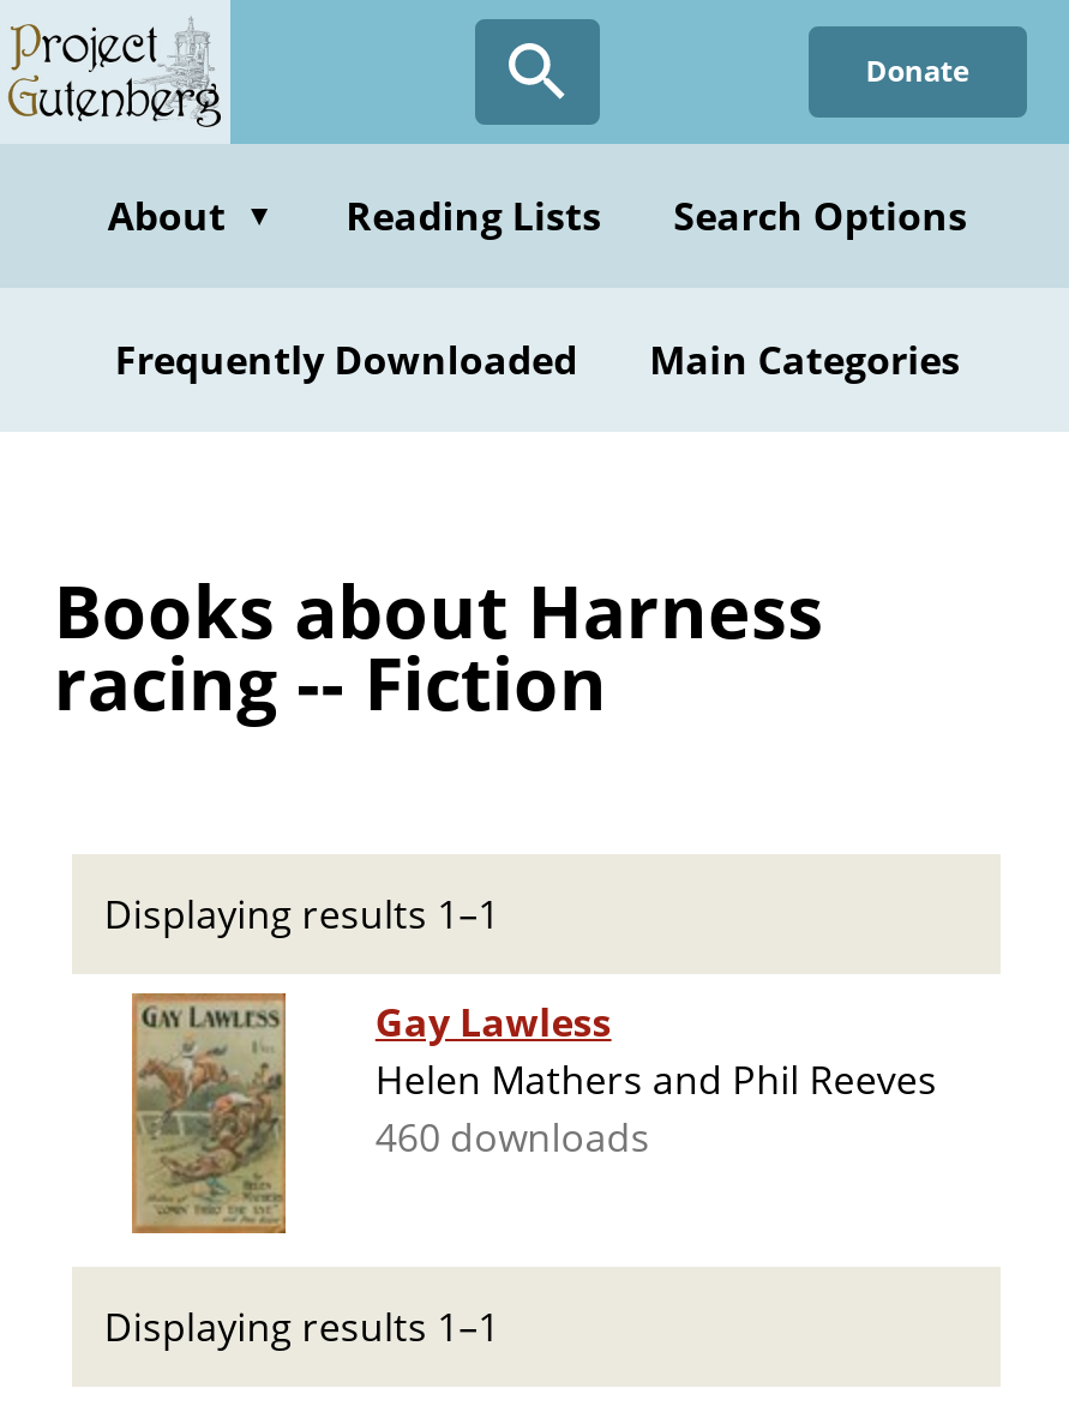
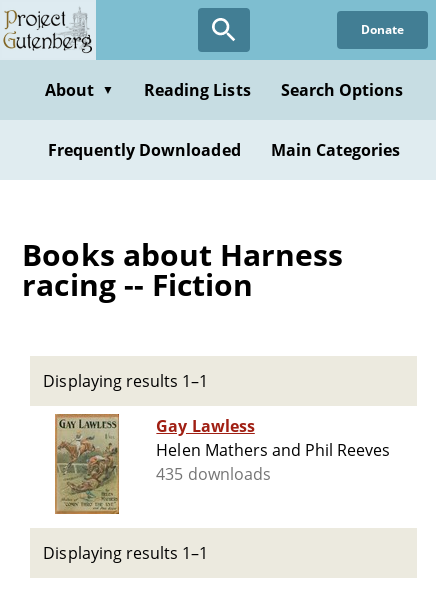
- 460 downloads
+ 435 downloads
